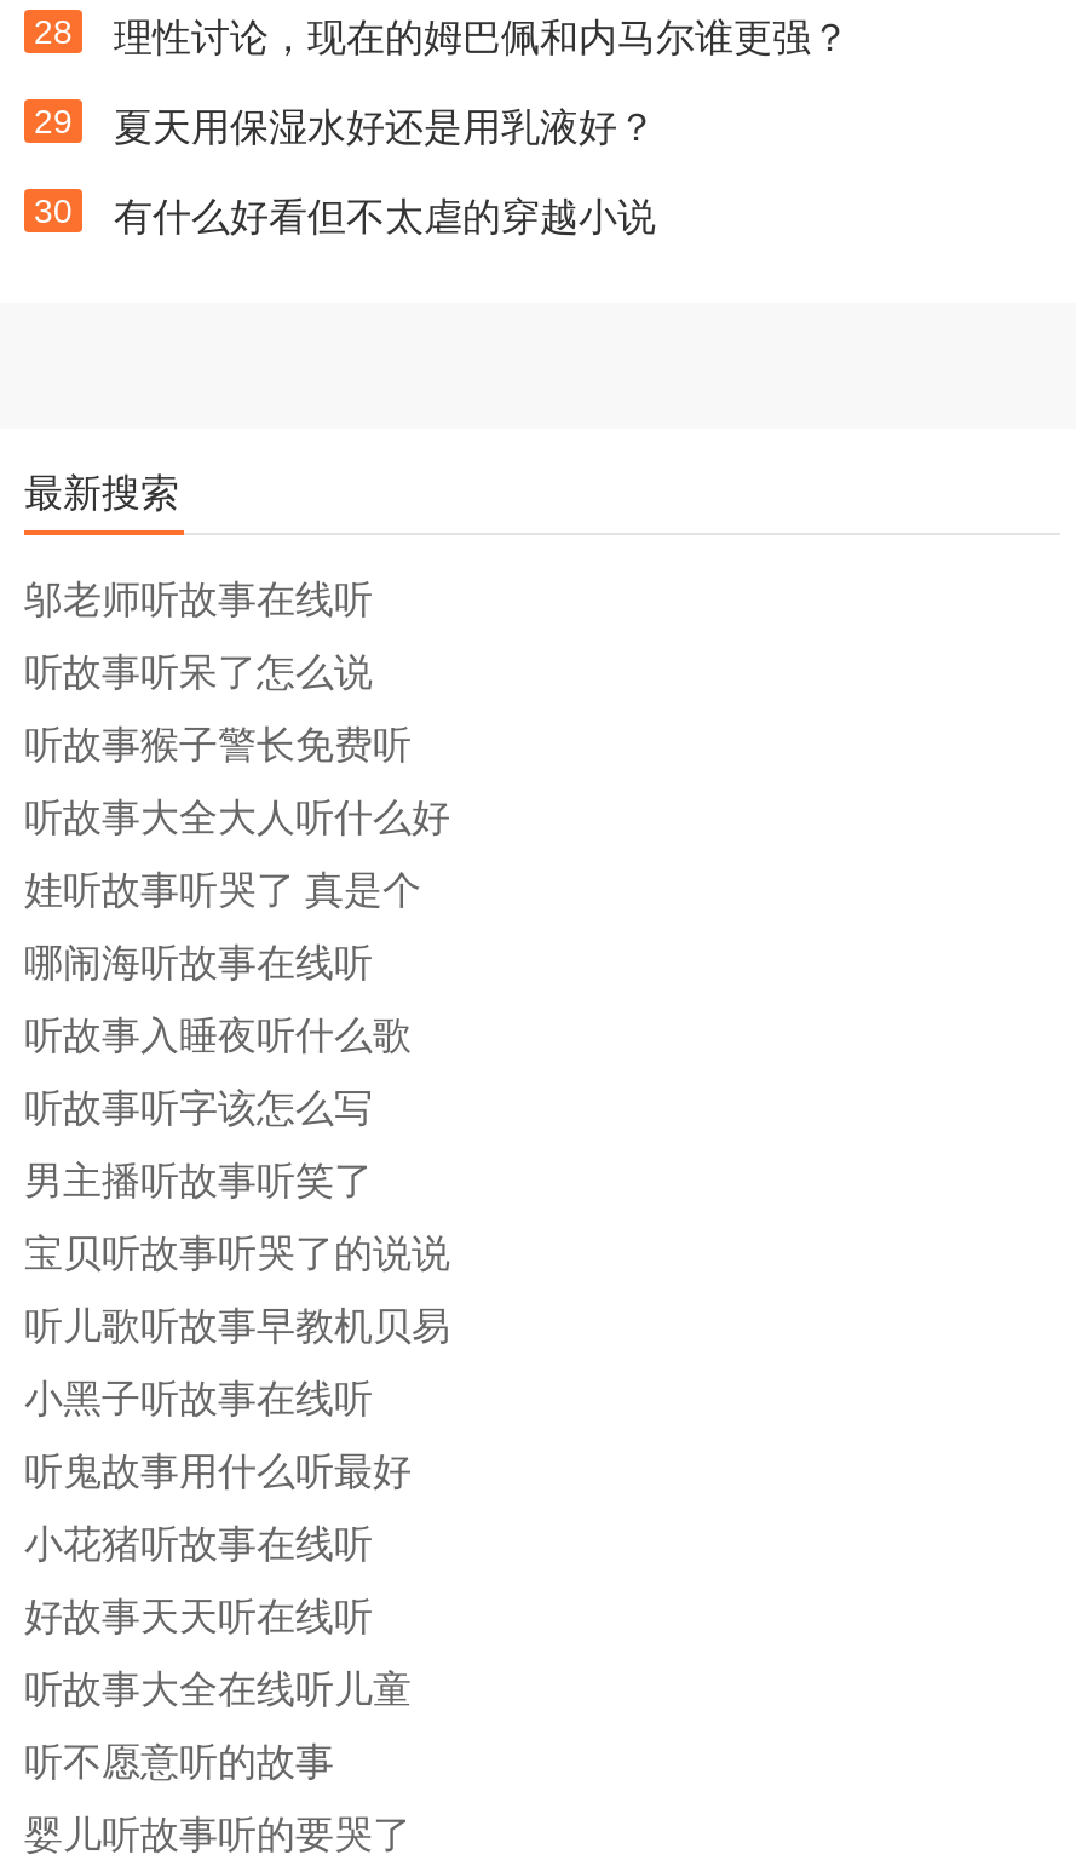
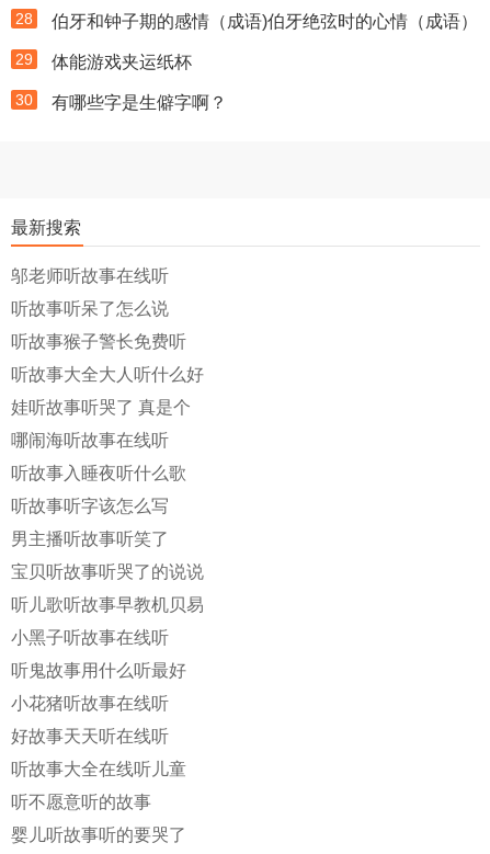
- 理性讨论，现在的姆巴佩和内马尔谁更强？
+ 伯牙和钟子期的感情（成语)伯牙绝弦时的心情（成语）

- 夏天用保湿水好还是用乳液好？
+ 体能游戏夹运纸杯

- 有什么好看但不太虐的穿越小说
+ 有哪些字是生僻字啊？
